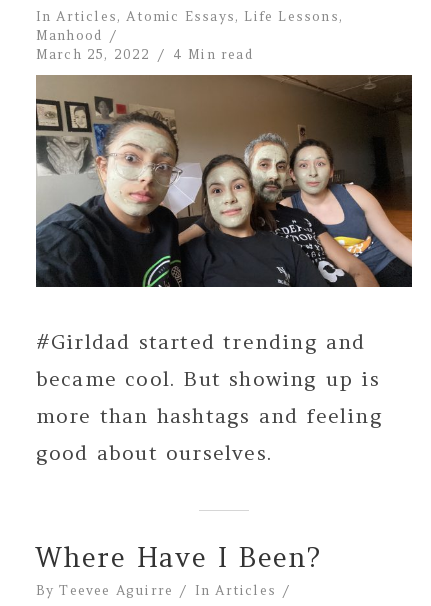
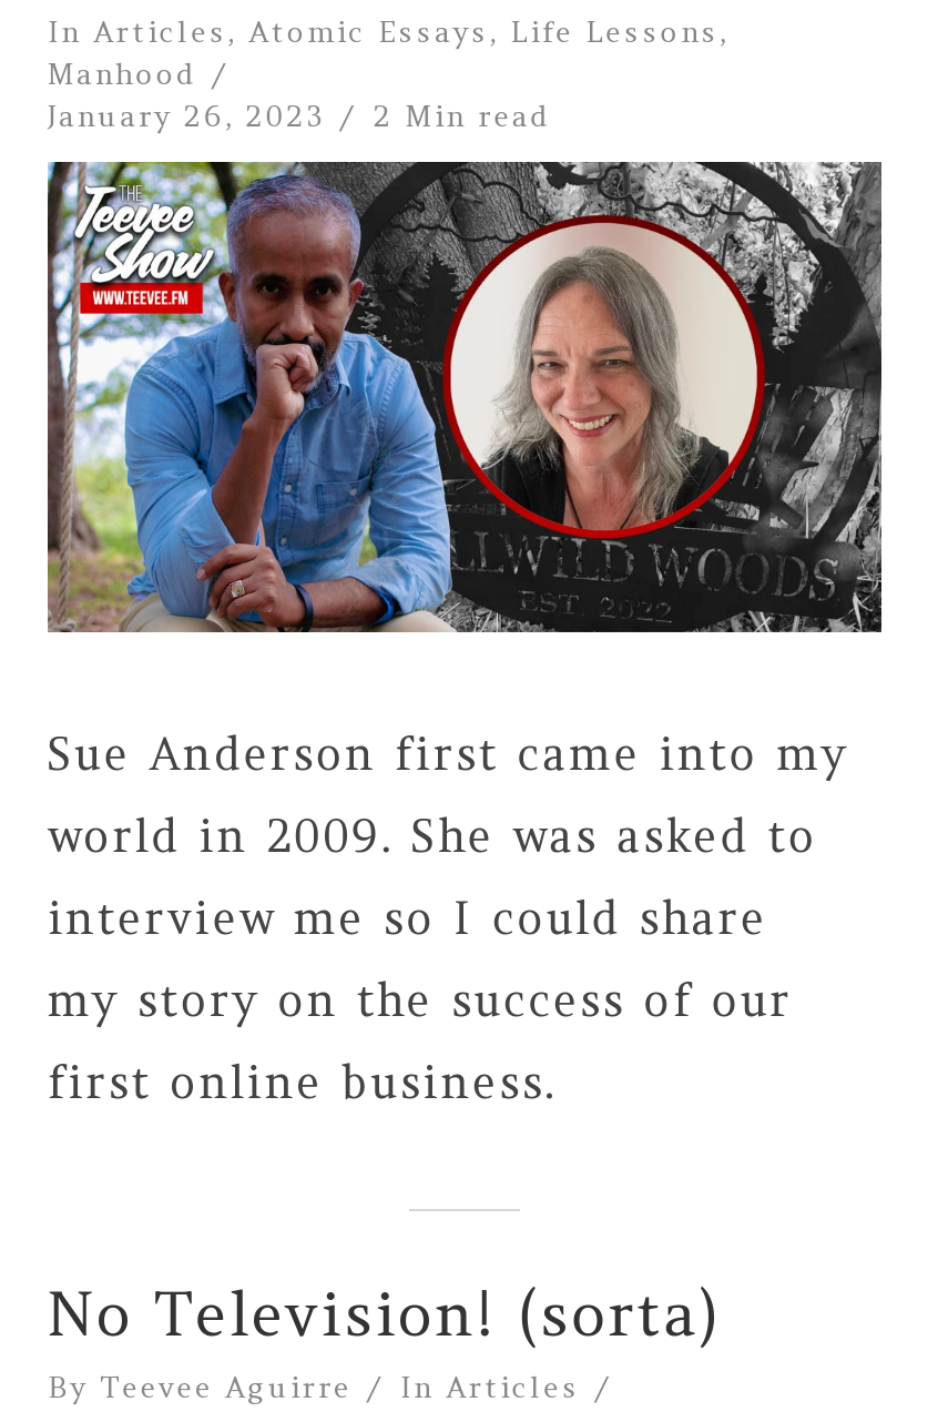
- March 25, 2022
- 4 Min read
+ January 26, 2023
+ 2 Min read

- [image]
+ [image]

- #Girldad started trending and
- became cool. But showing up is
- more than hashtags and feeling
- good about ourselves.
- Where Have I Been?
+ Sue Anderson first came into my
+ world in 2009. She was asked to
+ interview me so I could share
+ my story on the success of our
+ first online business.
+ No Television! (sorta)
